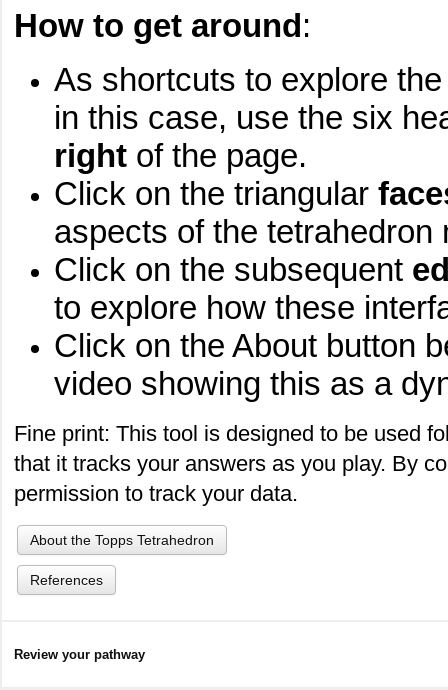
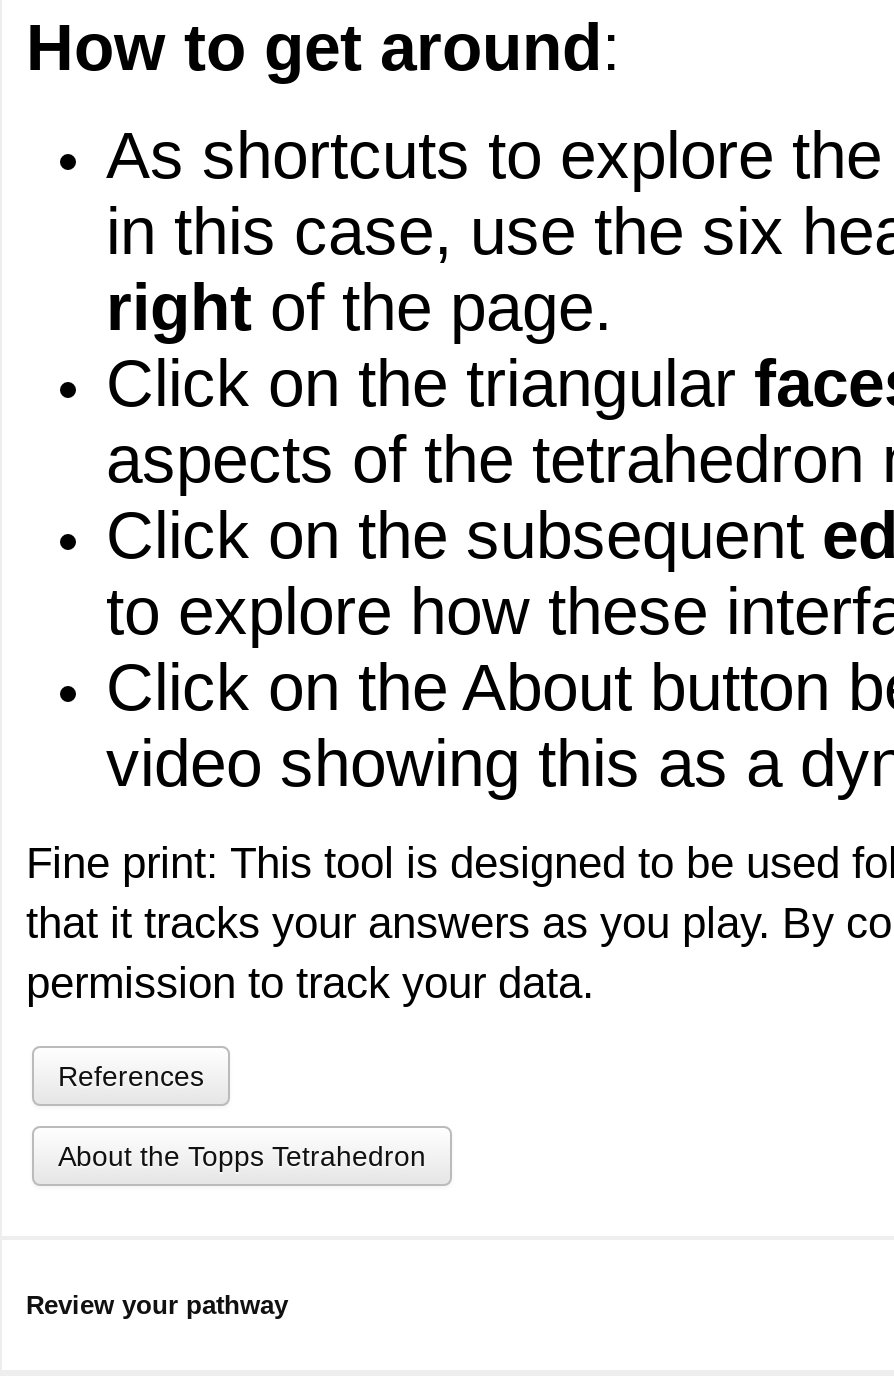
moved down: About the Topps Tetrahedron

moved up: References
